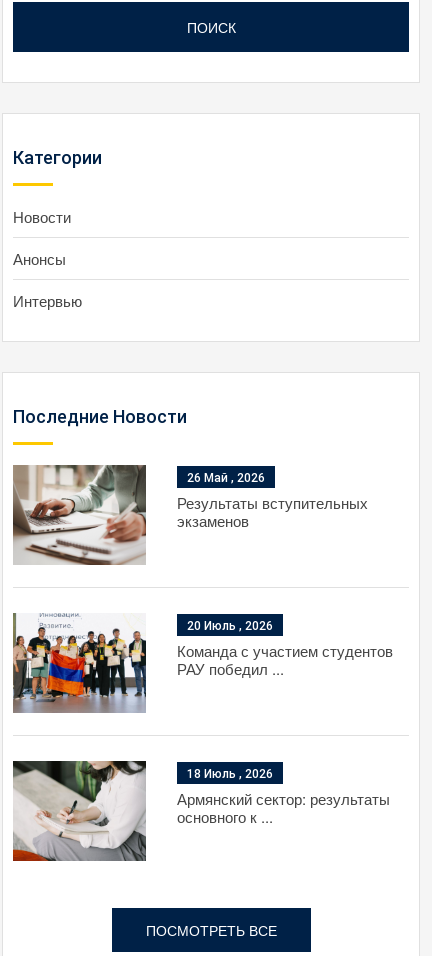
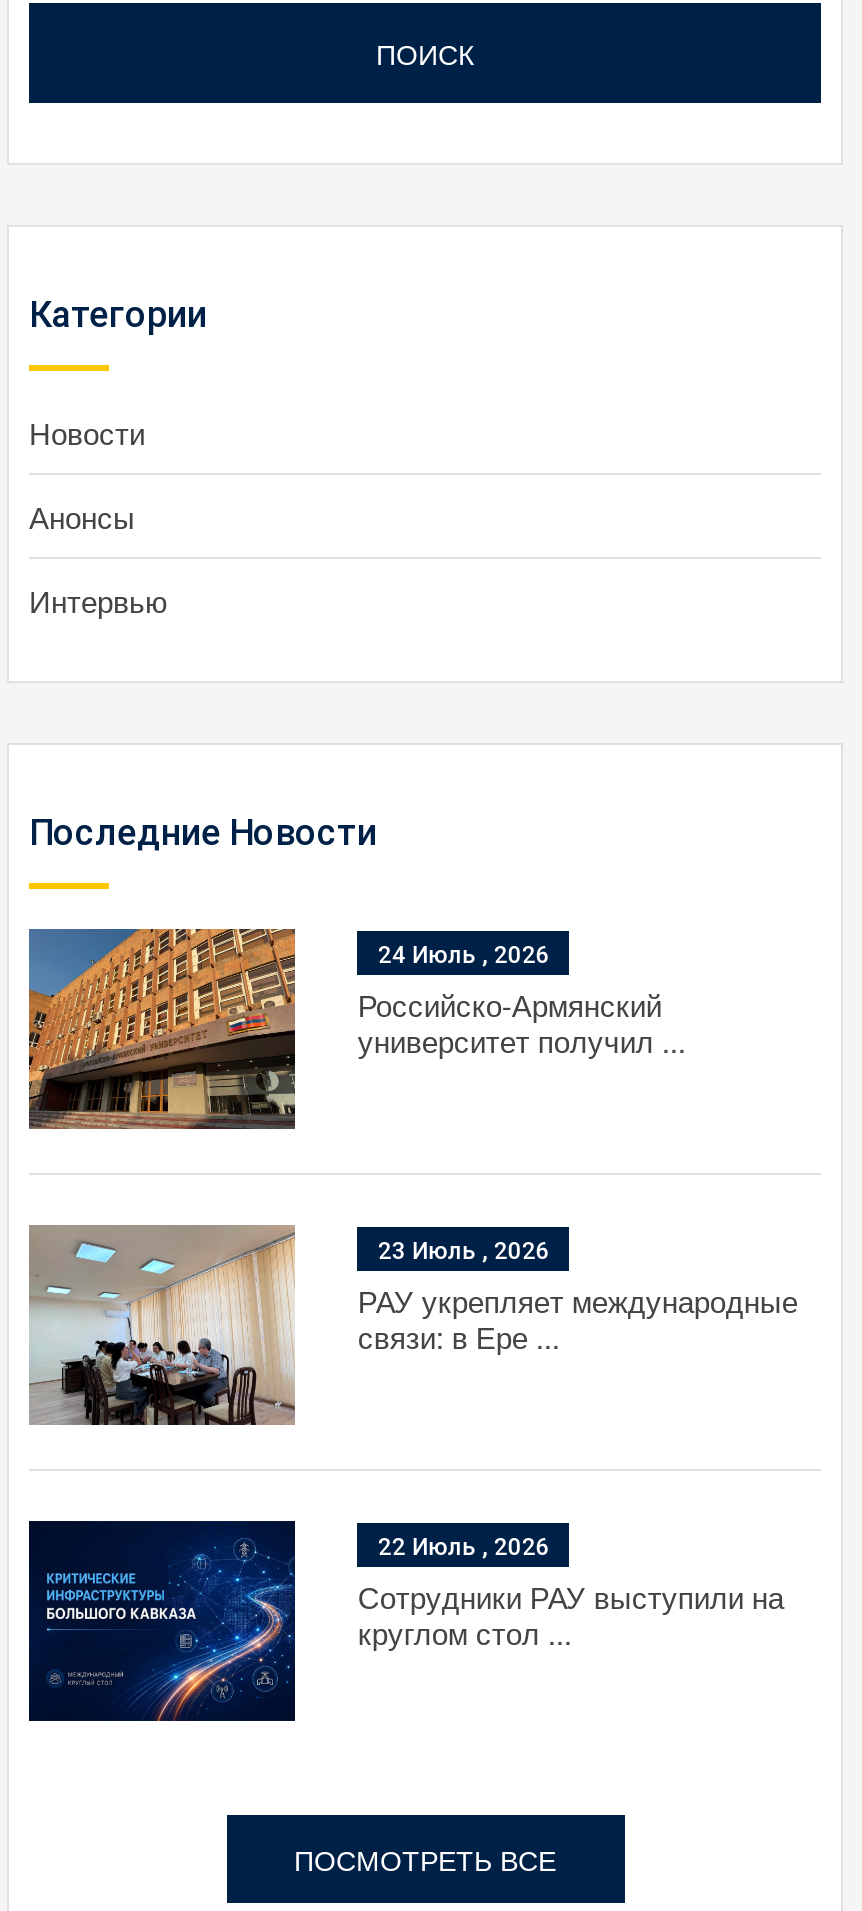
- [image]
- 26 Май , 2026
- Результаты вступительных
- экзаменов
+ [image]
+ 24 Июль , 2026
+ Российско-Армянский
+ университет получил ...

- [image]
- 20 Июль , 2026
- Команда с участием студентов
- РАУ победил ...
+ [image]
+ 23 Июль , 2026
+ РАУ укрепляет международные
+ связи: в Ере ...

- [image]
- 18 Июль , 2026
- Армянский сектор: результаты
- основного к ...
+ [image]
+ 22 Июль , 2026
+ Сотрудники РАУ выступили на
+ круглом стол ...
